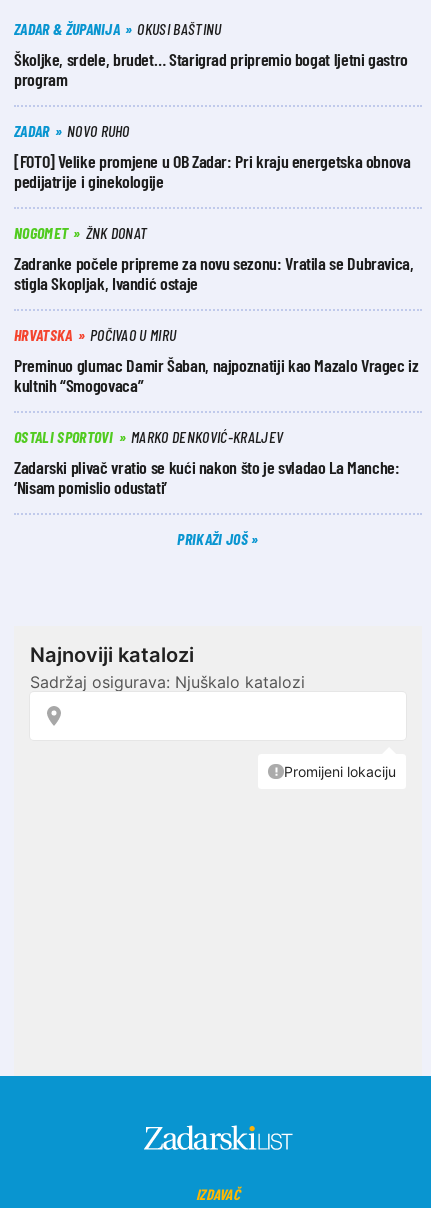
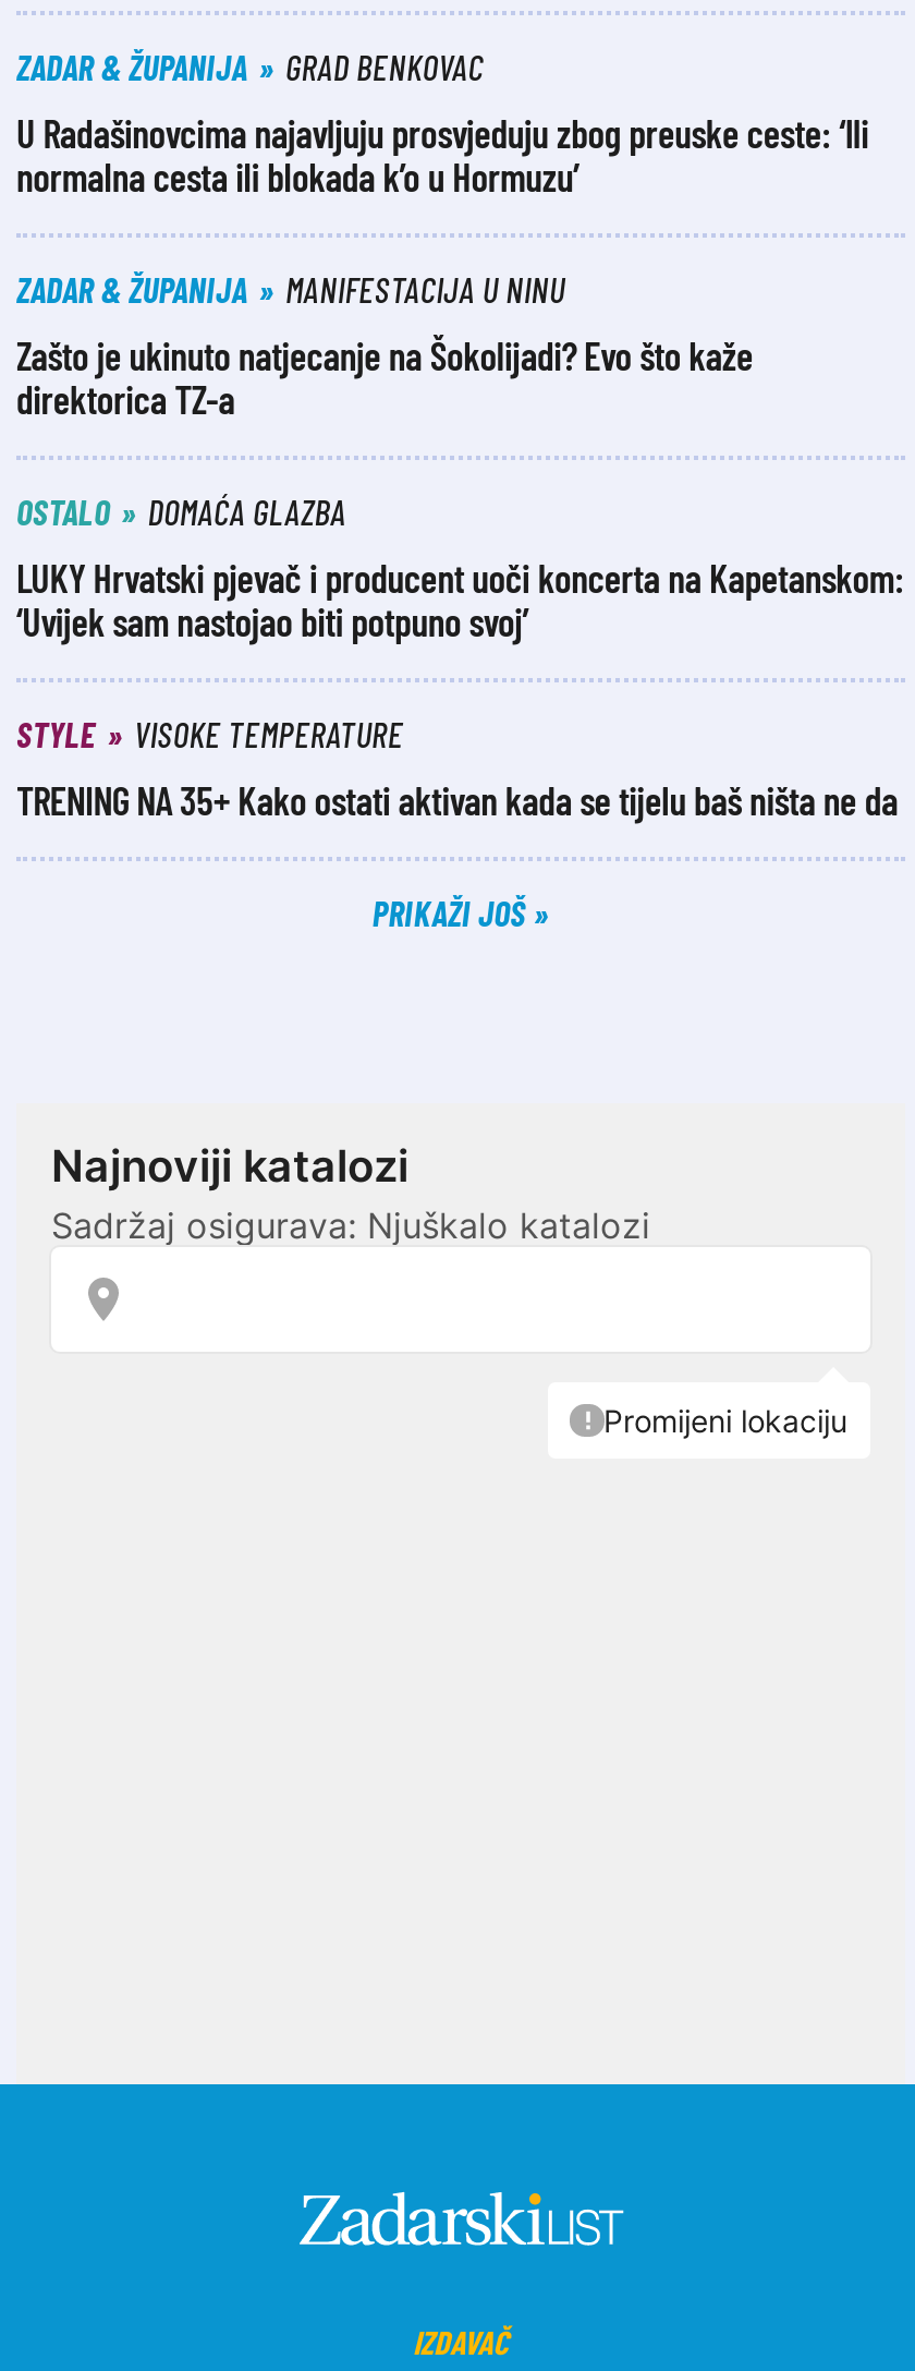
- OKUSI BAŠTINU
- Školjke, srdele, brudet… Starigrad pripremio bogat ljetni gastro
- program
- ZADAR
- NOVO RUHO
- [FOTO] Velike promjene u OB Zadar: Pri kraju energetska obnova
- pedijatrije i ginekologije
- NOGOMET
- ŽNK DONAT
- Zadranke počele pripreme za novu sezonu: Vratila se Dubravica,
- stigla Skopljak, Ivandić ostaje
- HRVATSKA
- POČIVAO U MIRU
- Preminuo glumac Damir Šaban, najpoznatiji kao Mazalo Vragec iz
- kultnih “Smogovaca”
- OSTALI SPORTOVI
- MARKO DENKOVIĆ-KRALJEV
- Zadarski plivač vratio se kući nakon što je svladao La Manche:
- ‘Nisam pomislio odustati’
+ GRAD BENKOVAC
+ U Radašinovcima najavljuju prosvjeduju zbog preuske ceste: ‘Ili
+ normalna cesta ili blokada k’o u Hormuzu’
+ ZADAR & ŽUPANIJA
+ MANIFESTACIJA U NINU
+ Zašto je ukinuto natjecanje na Šokolijadi? Evo što kaže
+ direktorica TZ-a
+ OSTALO
+ DOMAĆA GLAZBA
+ LUKY Hrvatski pjevač i producent uoči koncerta na Kapetanskom:
+ ‘Uvijek sam nastojao biti potpuno svoj’
+ STYLE
+ VISOKE TEMPERATURE
+ TRENING NA 35+ Kako ostati aktivan kada se tijelu baš ništa ne da
